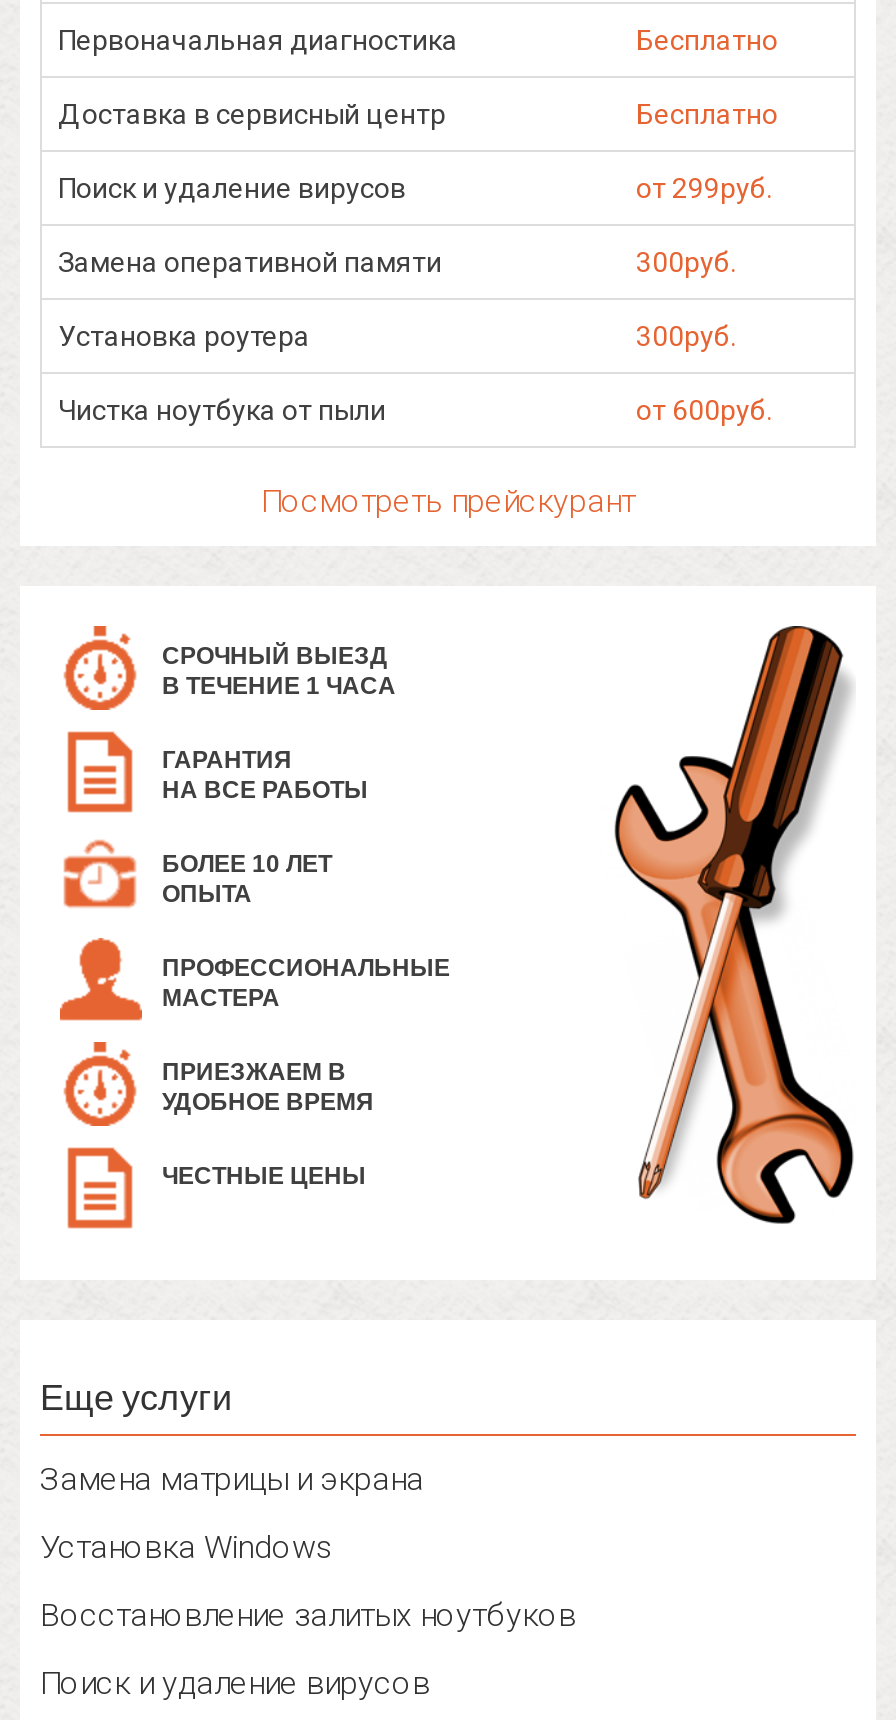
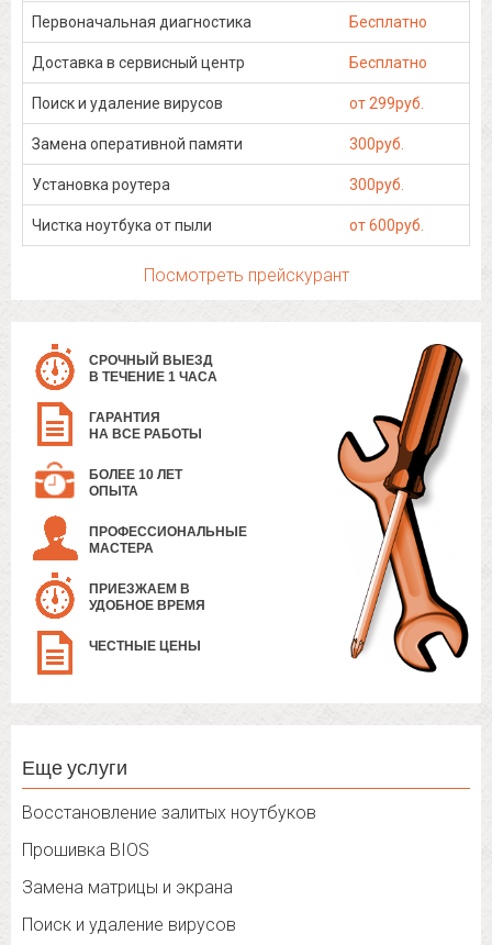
moved down: Замена матрицы и экрана

- Установка Windows

moved up: Восстановление залитых ноутбуков

+ Прошивка BIOS
